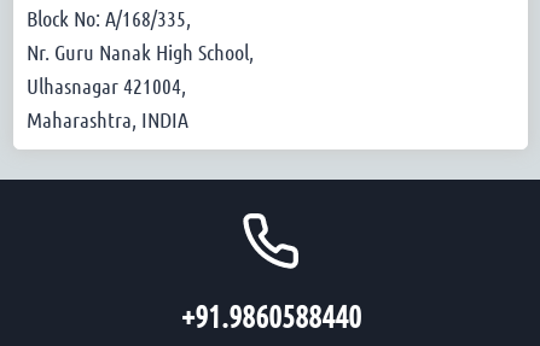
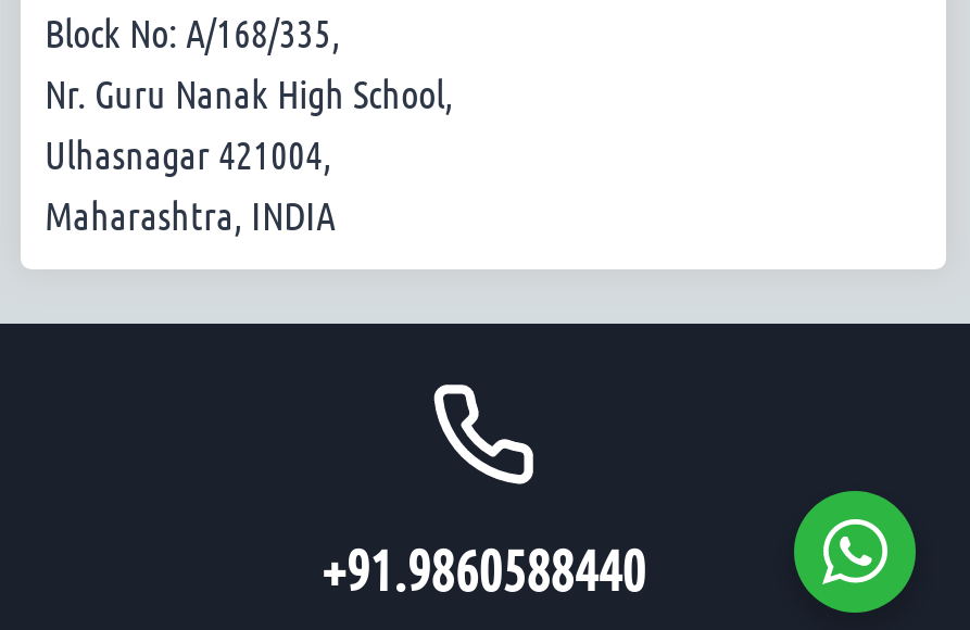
+ [image]
